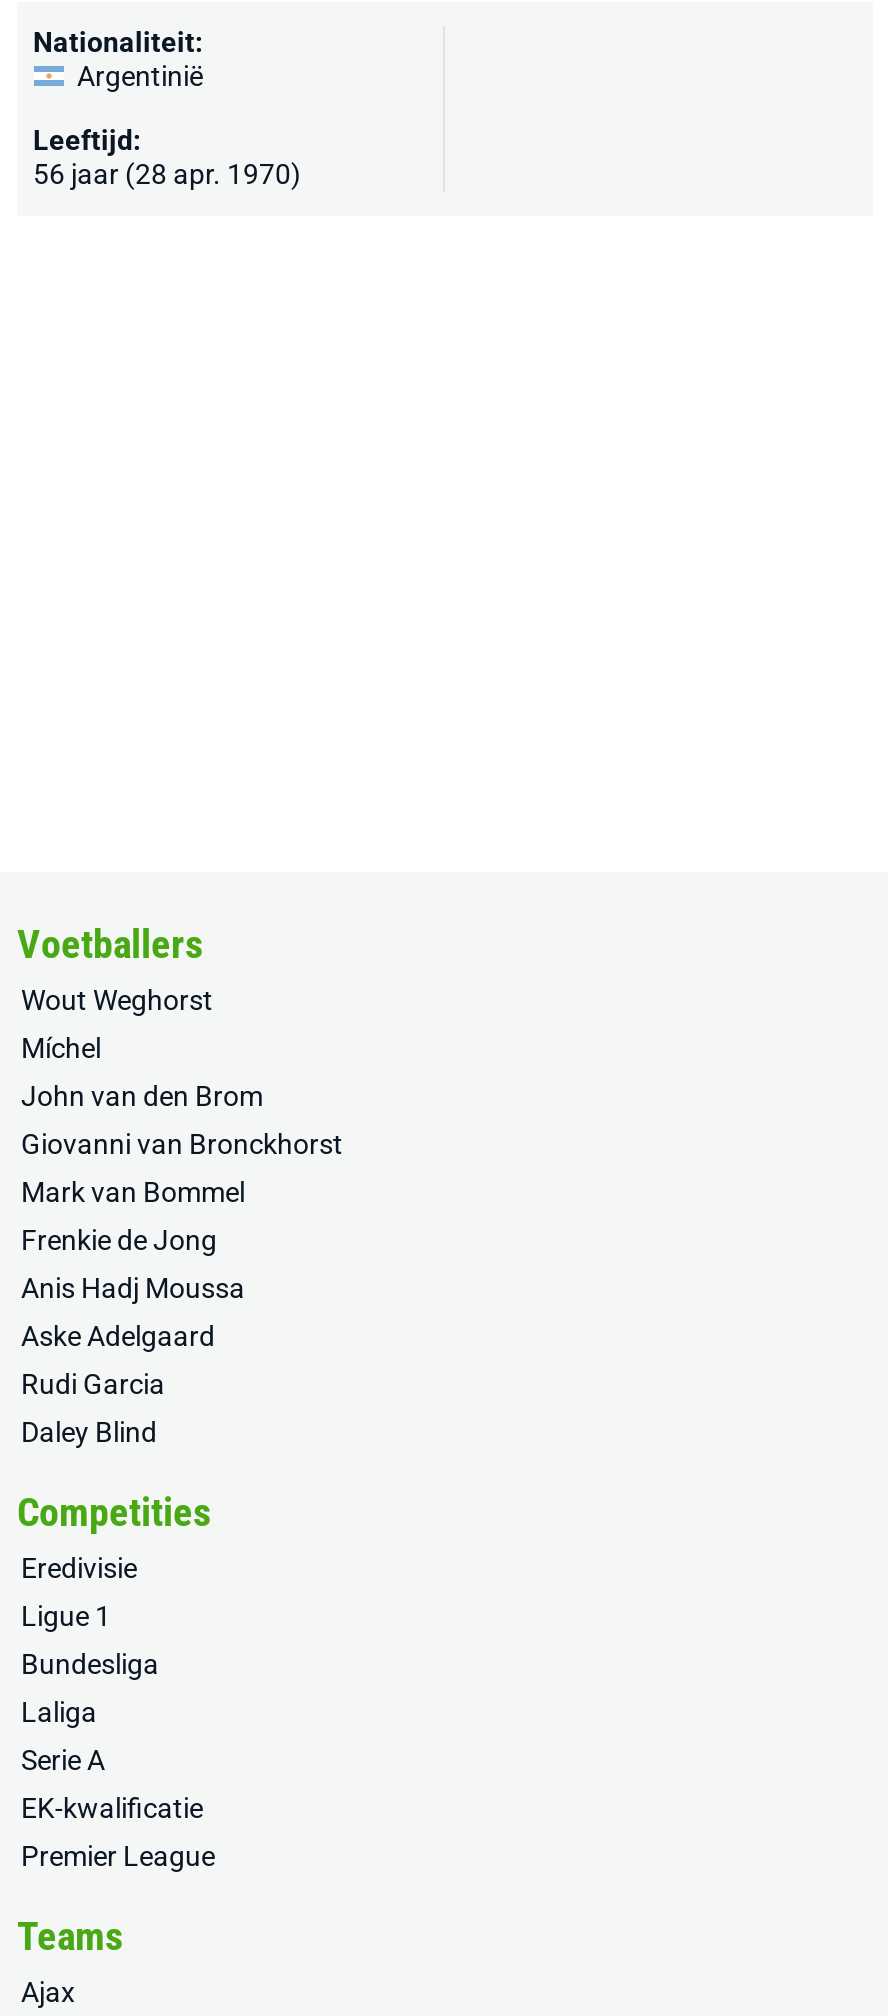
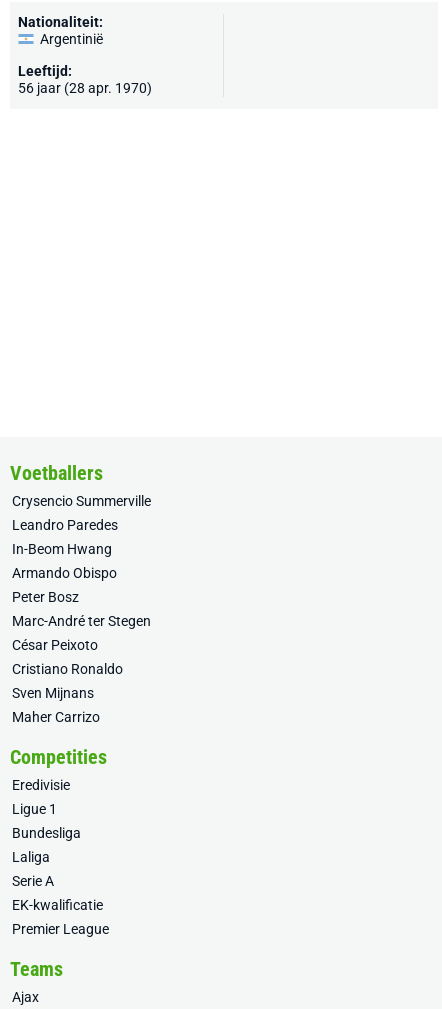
- Wout Weghorst
+ Crysencio Summerville

- Míchel
+ Leandro Paredes

- John van den Brom
+ In-Beom Hwang

- Giovanni van Bronckhorst
+ Armando Obispo

- Mark van Bommel
+ Peter Bosz

- Frenkie de Jong
+ Marc-André ter Stegen

- Anis Hadj Moussa
+ César Peixoto

- Aske Adelgaard
+ Cristiano Ronaldo

- Rudi Garcia
+ Sven Mijnans

- Daley Blind
+ Maher Carrizo
